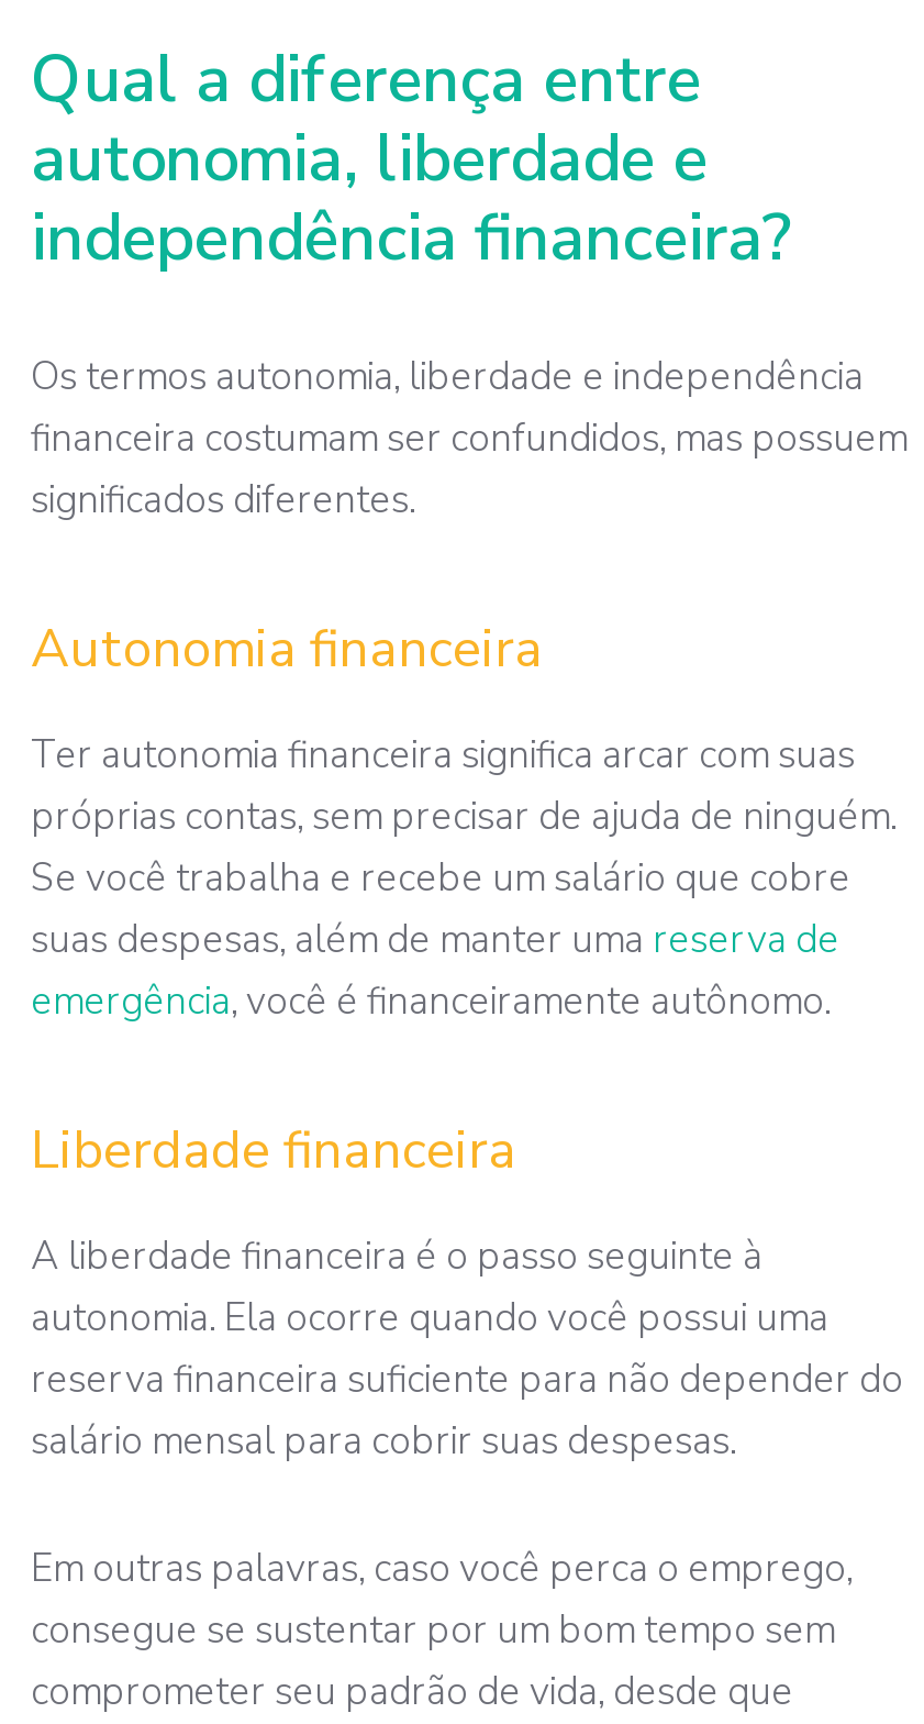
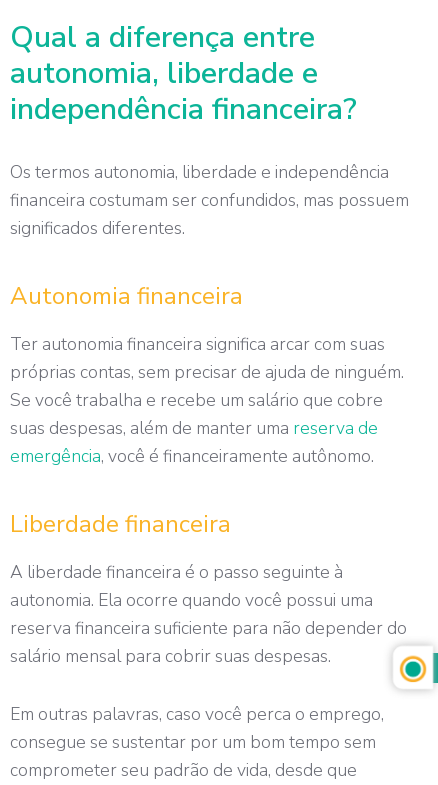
+ [image]
